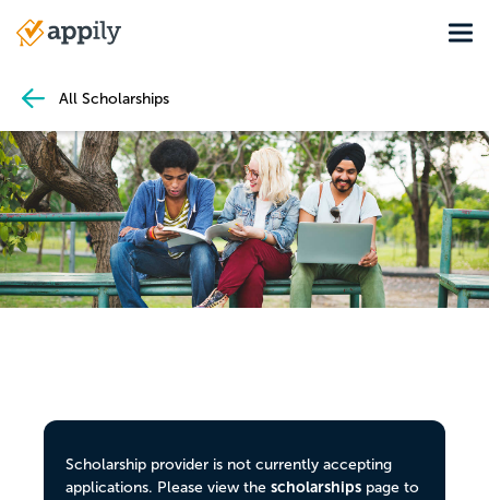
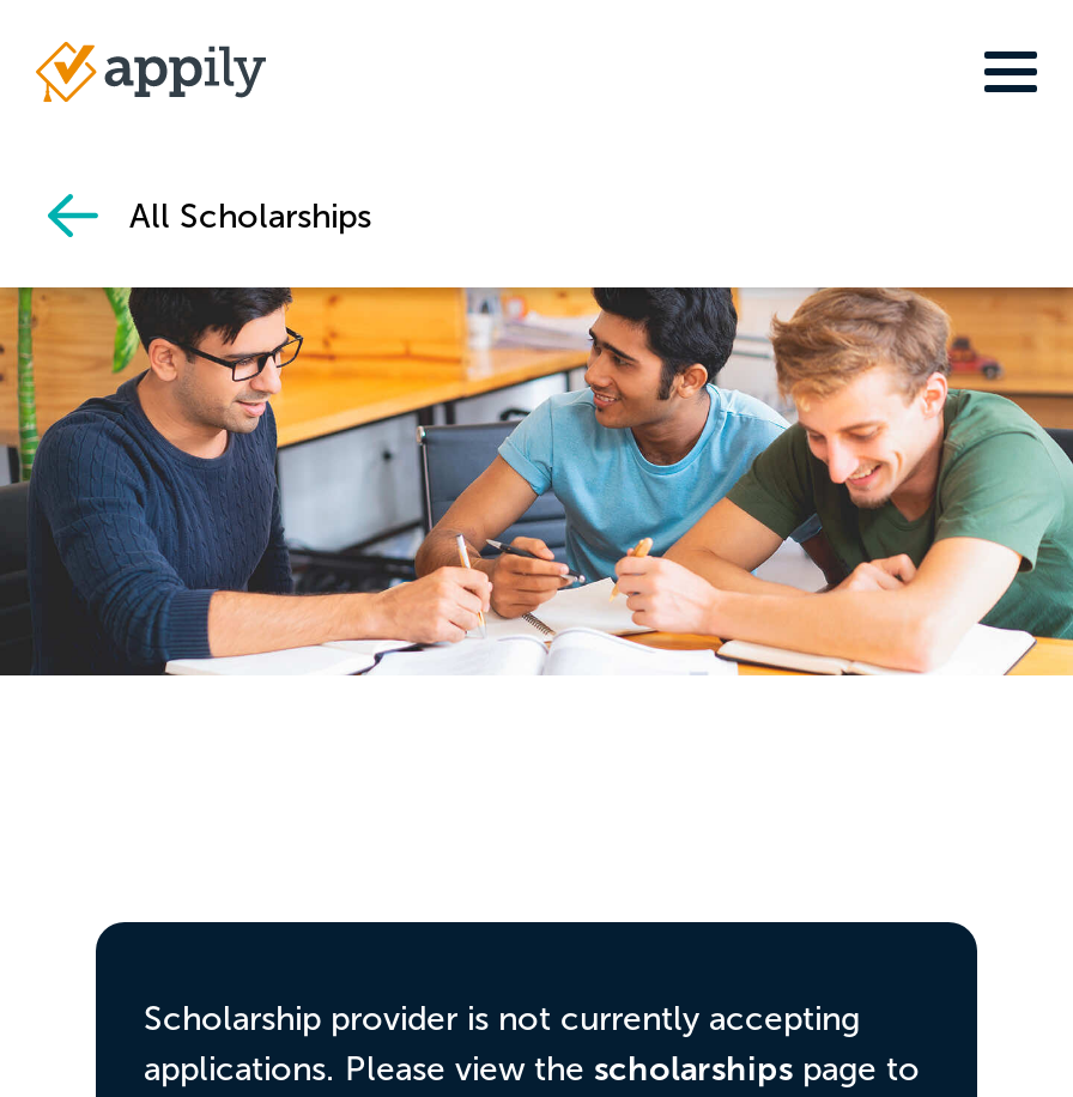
- [image]
+ [image]
